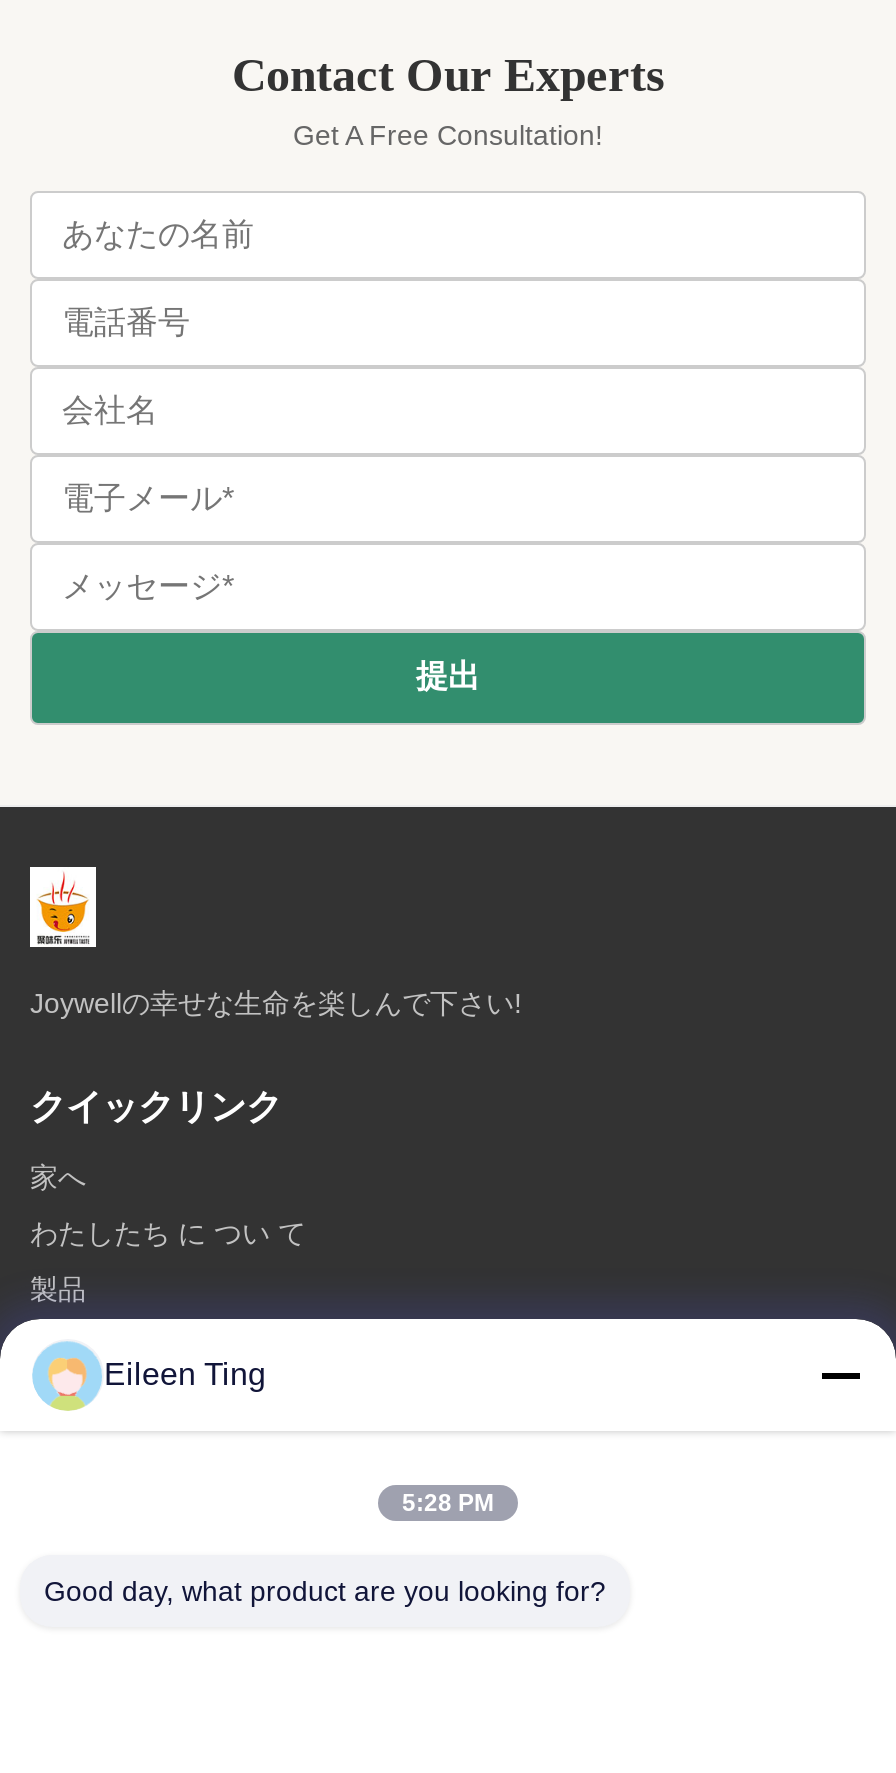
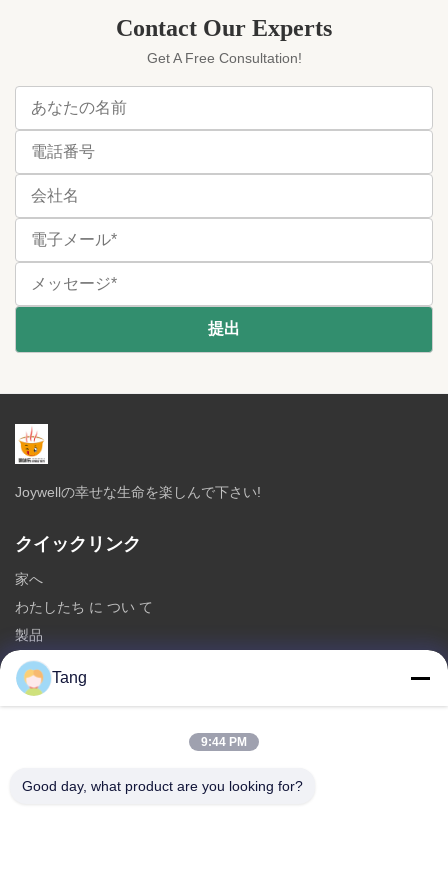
- Eileen Ting
+ Tang

- 5:28 PM
+ 9:44 PM
